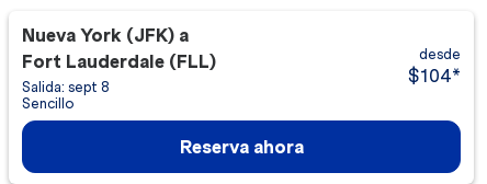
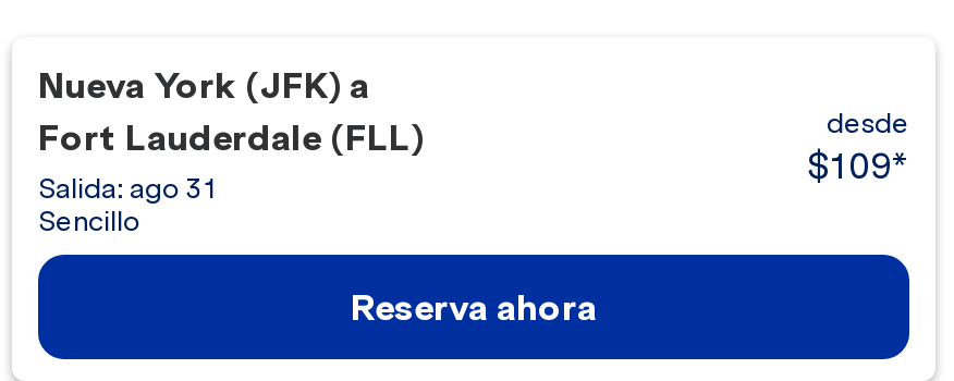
- $104*
+ $109*

- Salida: sept 8
+ Salida: ago 31
